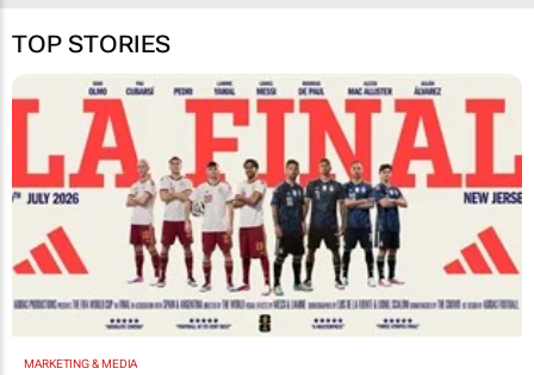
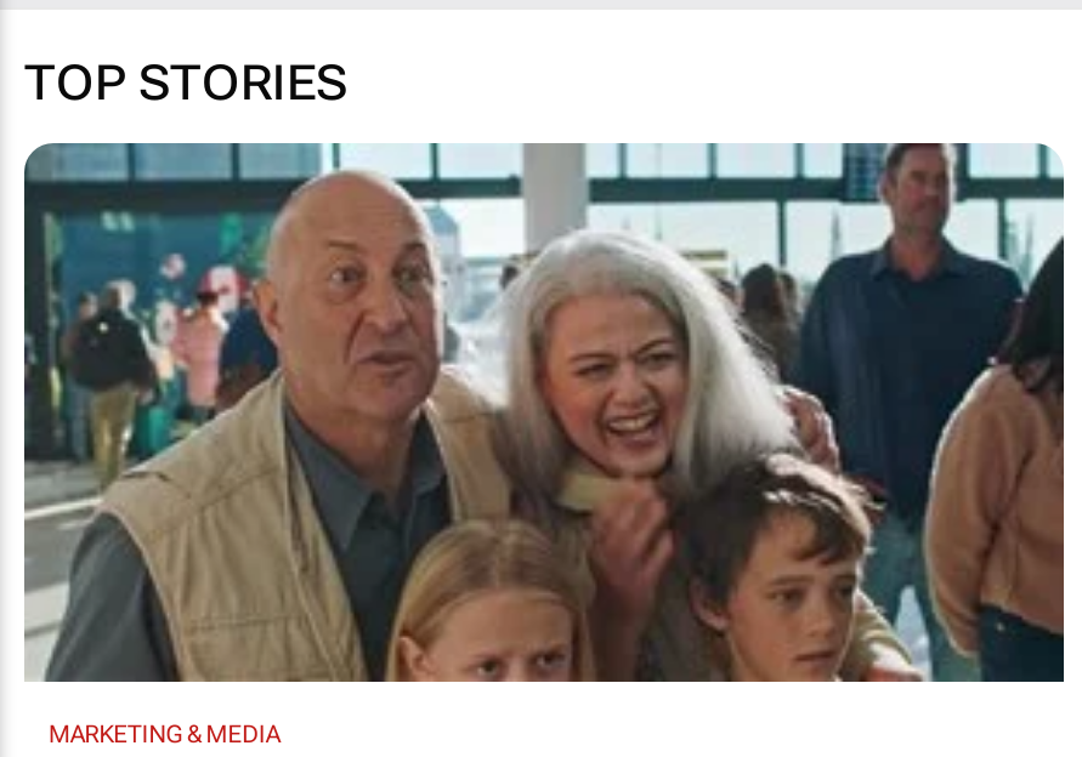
- [image]
+ [image]
